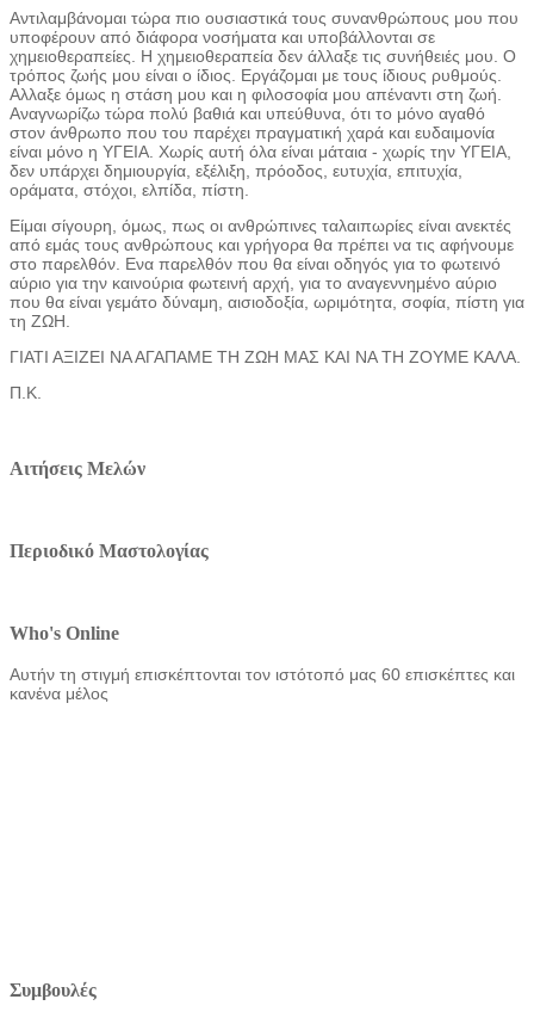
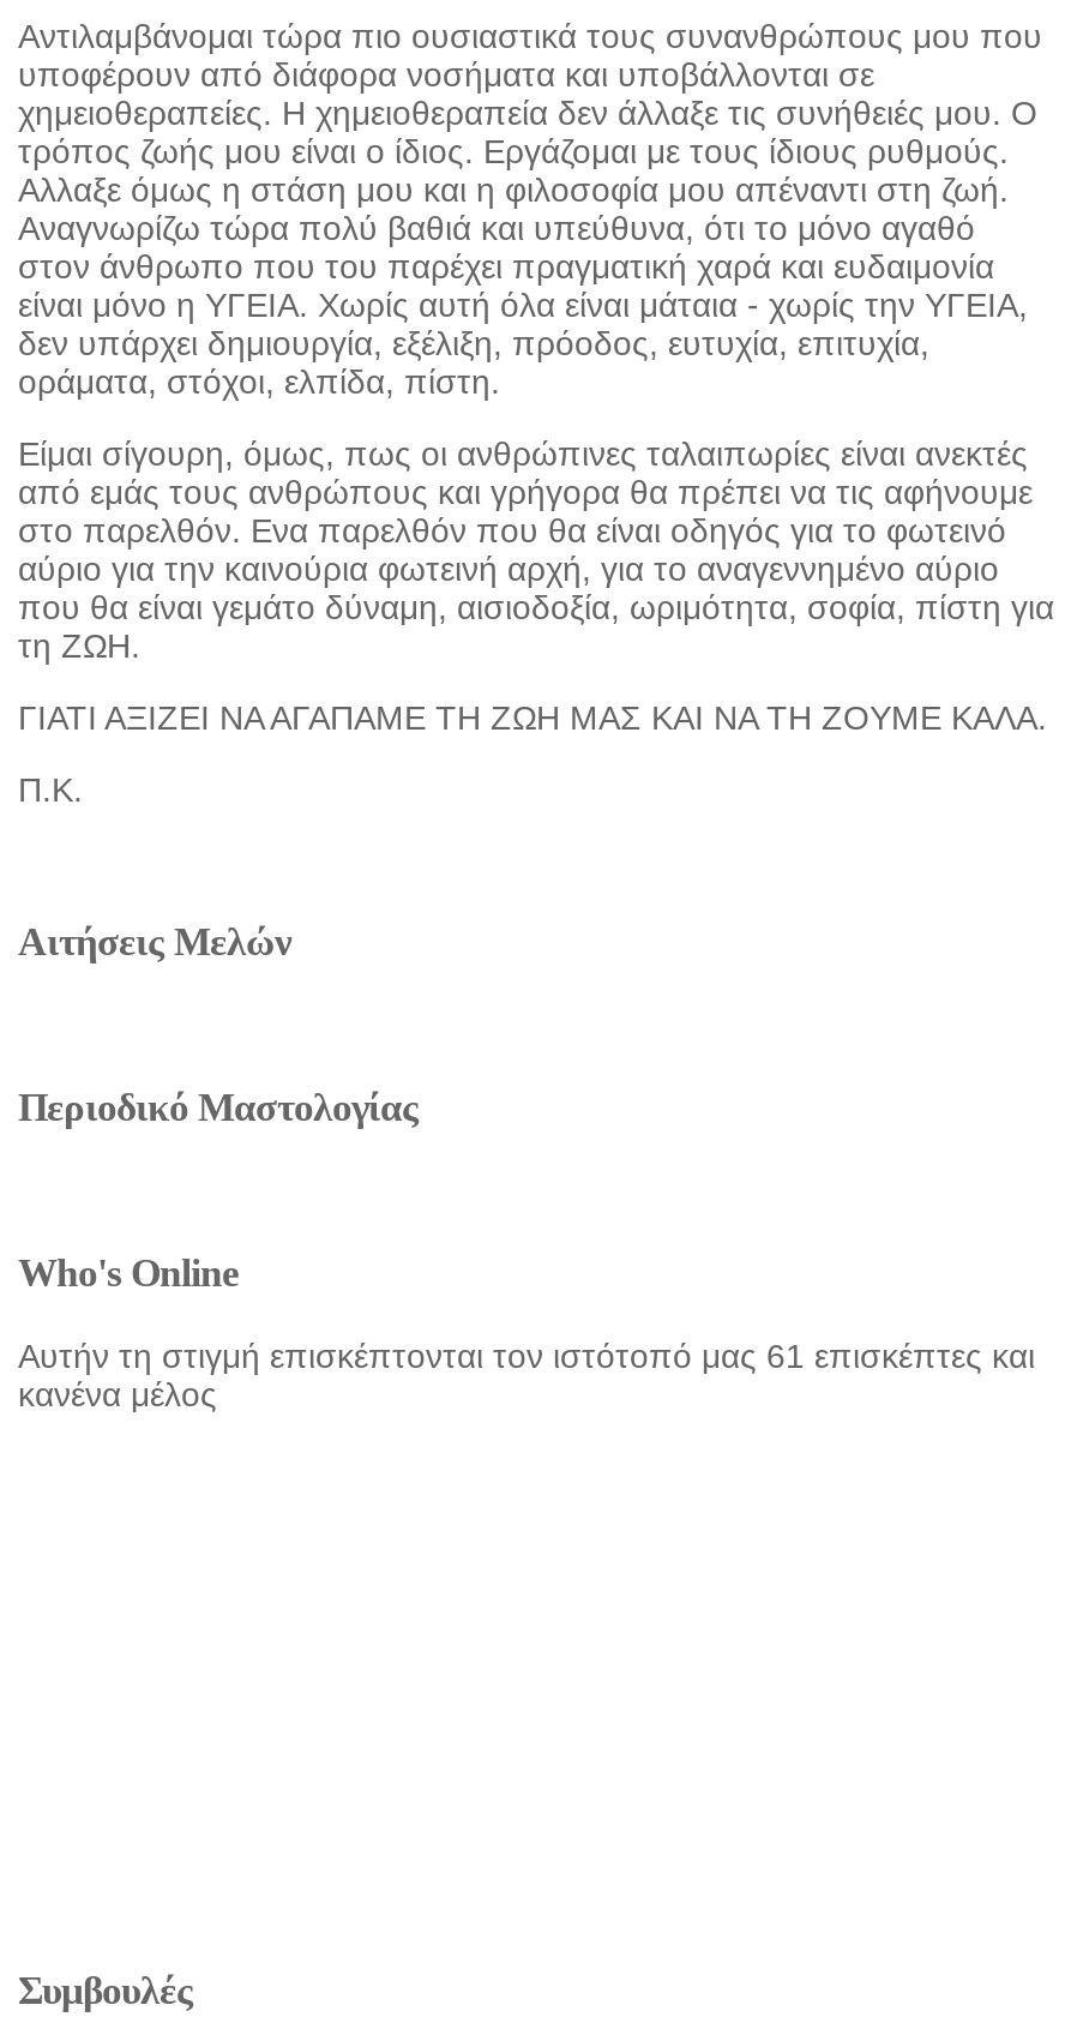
- Αυτήν τη στιγμή επισκέπτονται τον ιστότοπό μας 60 επισκέπτες και
+ Αυτήν τη στιγμή επισκέπτονται τον ιστότοπό μας 61 επισκέπτες και
